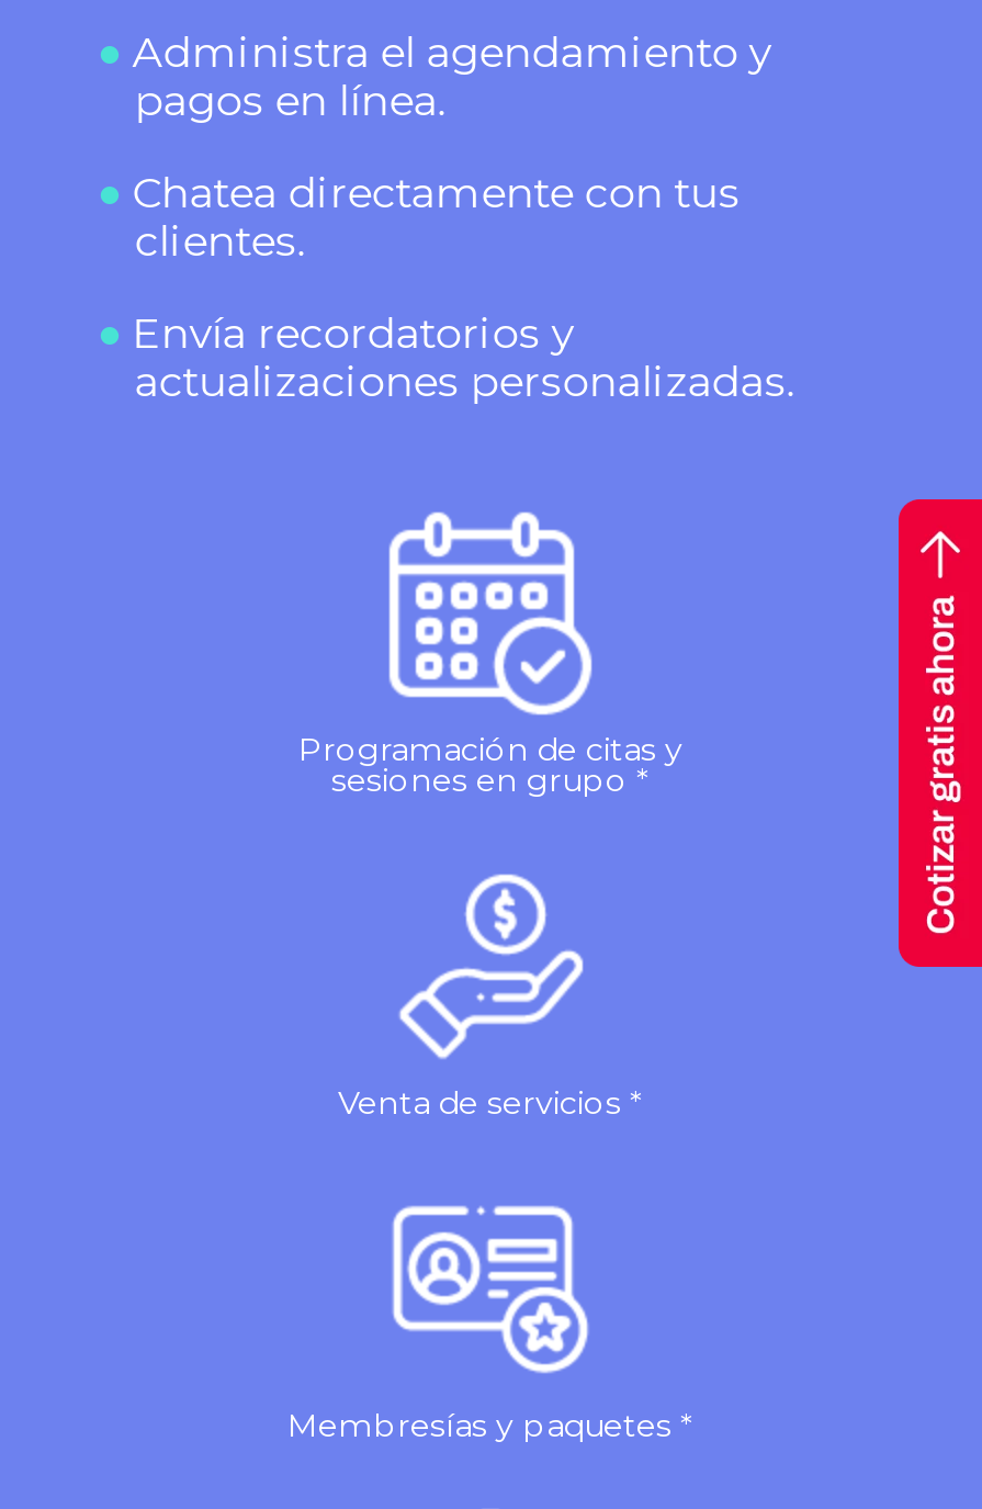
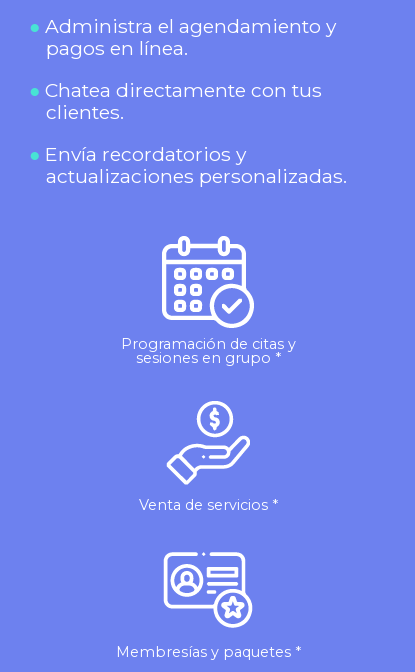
- [image]
